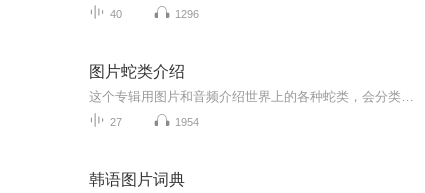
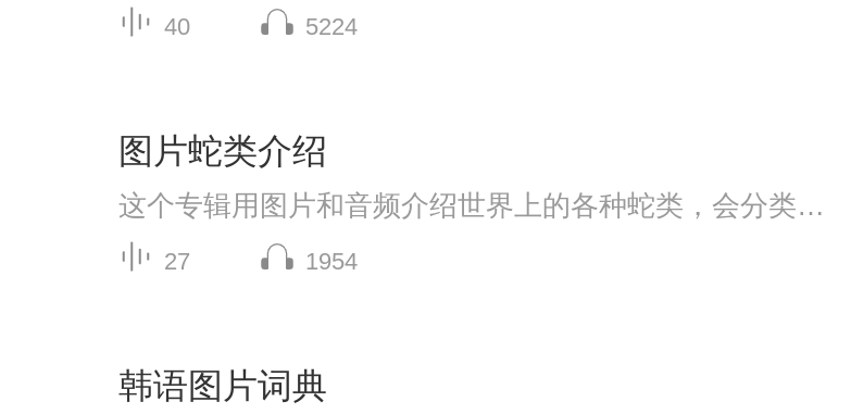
- 1296
+ 5224
